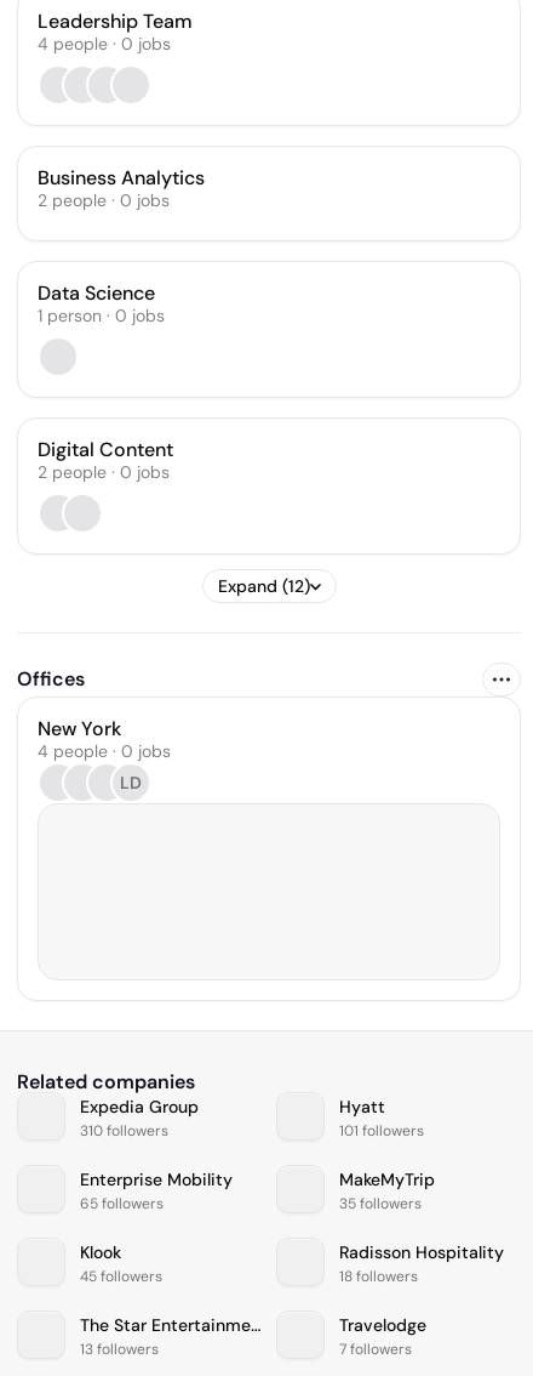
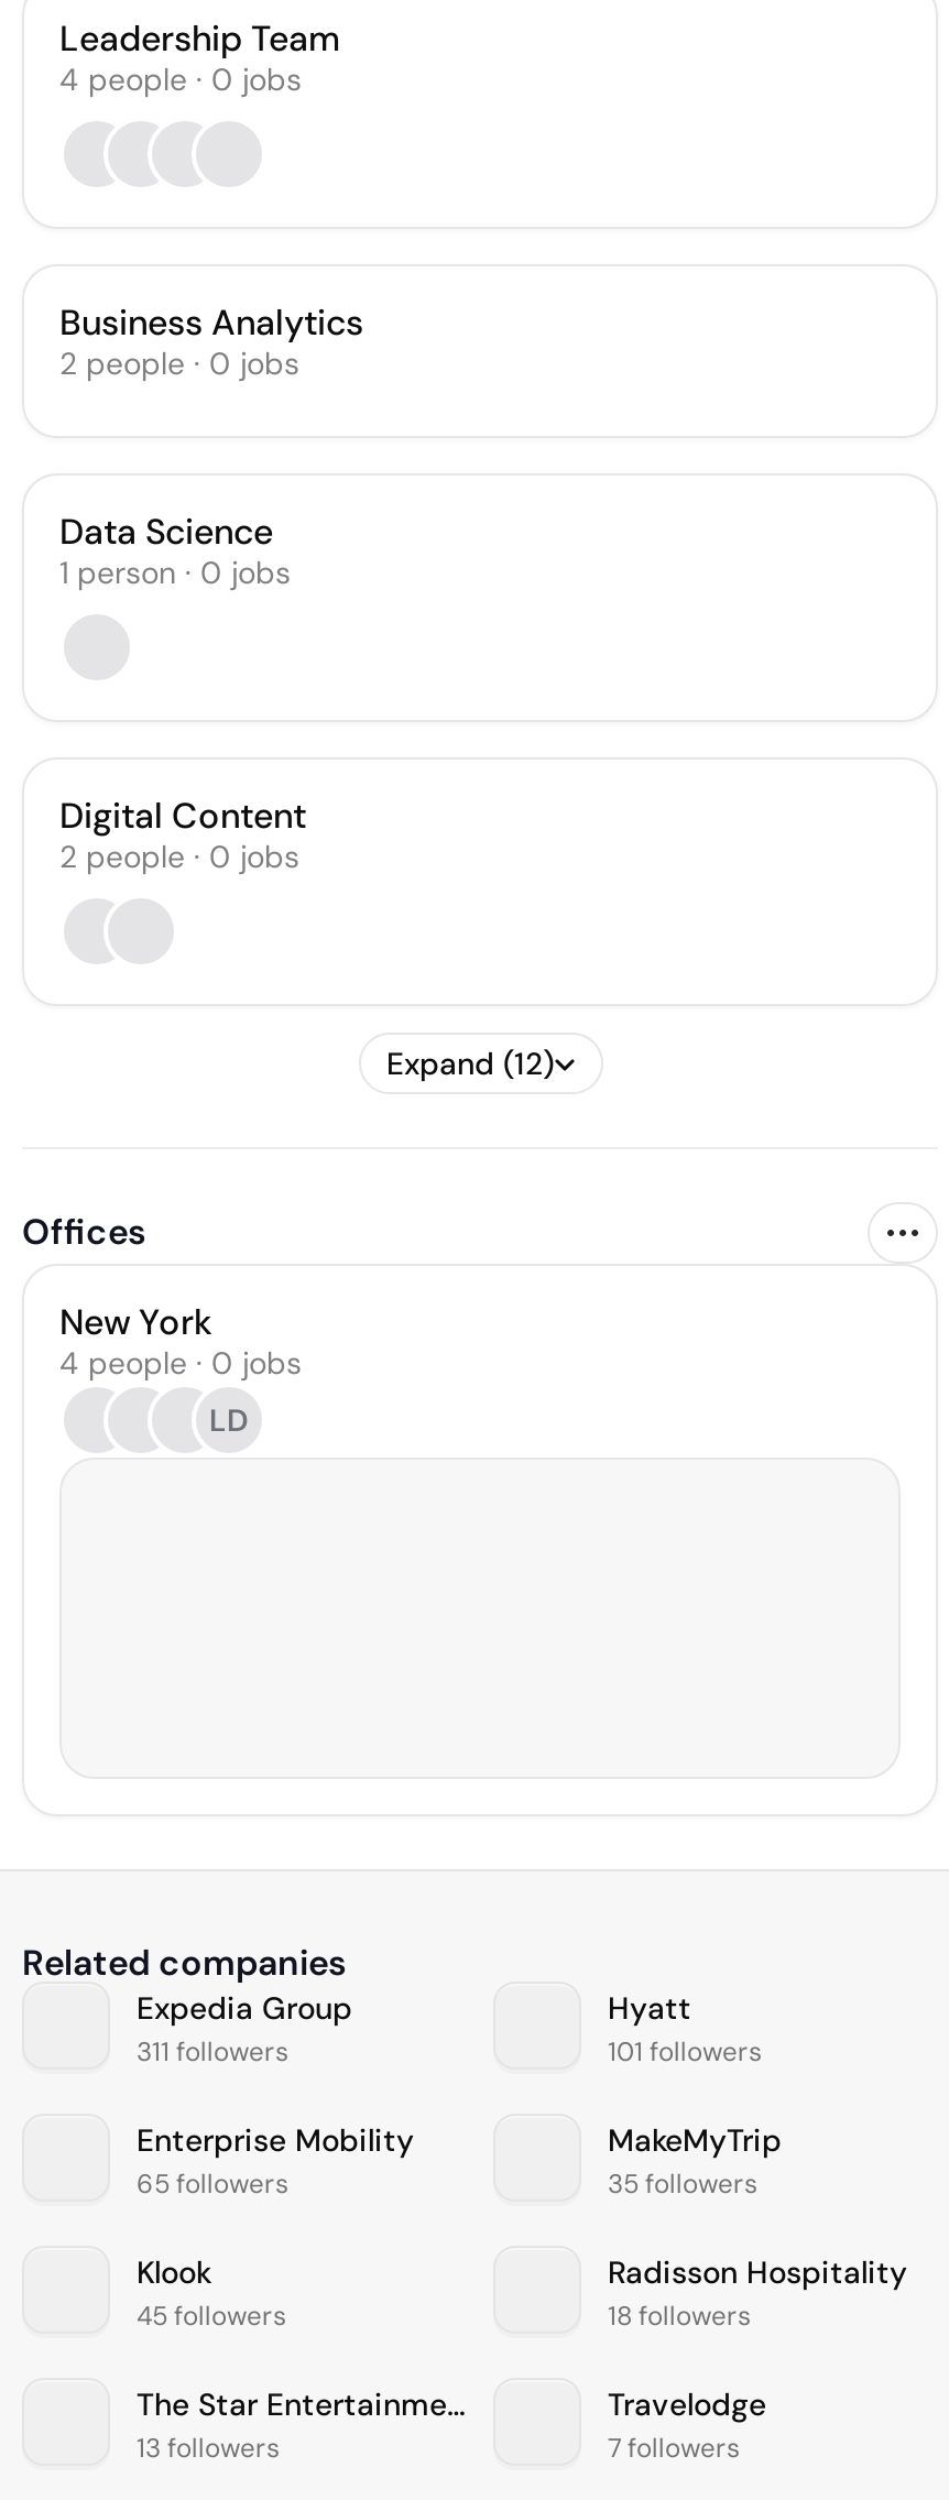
- 310 followers
+ 311 followers
